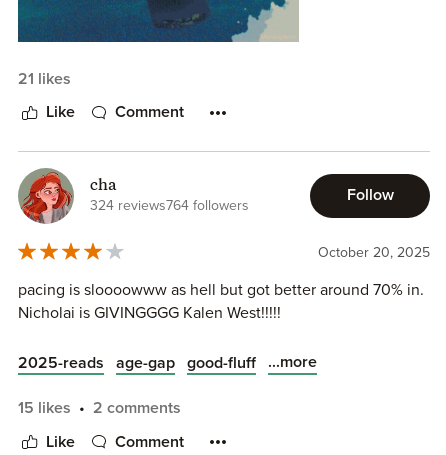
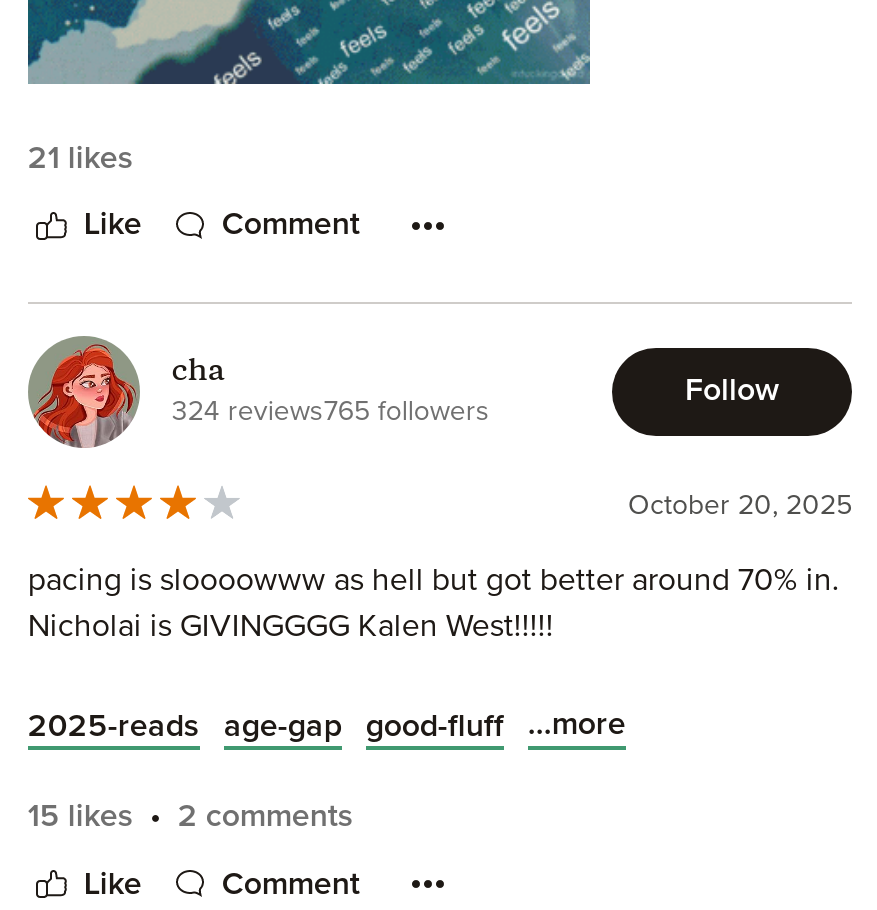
- 324 reviews764 followers
+ 324 reviews765 followers
